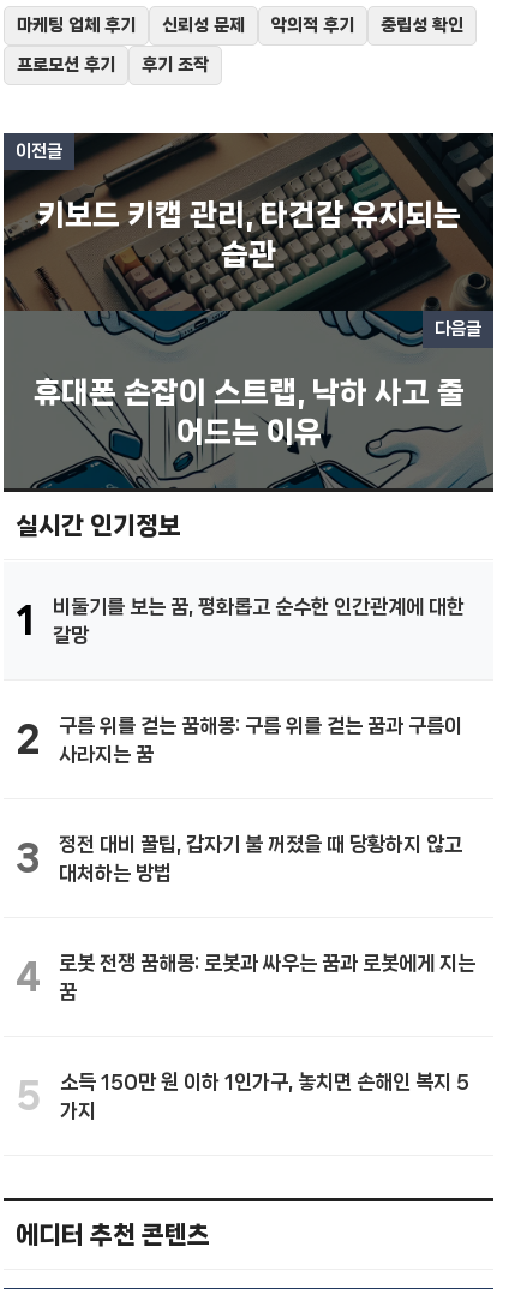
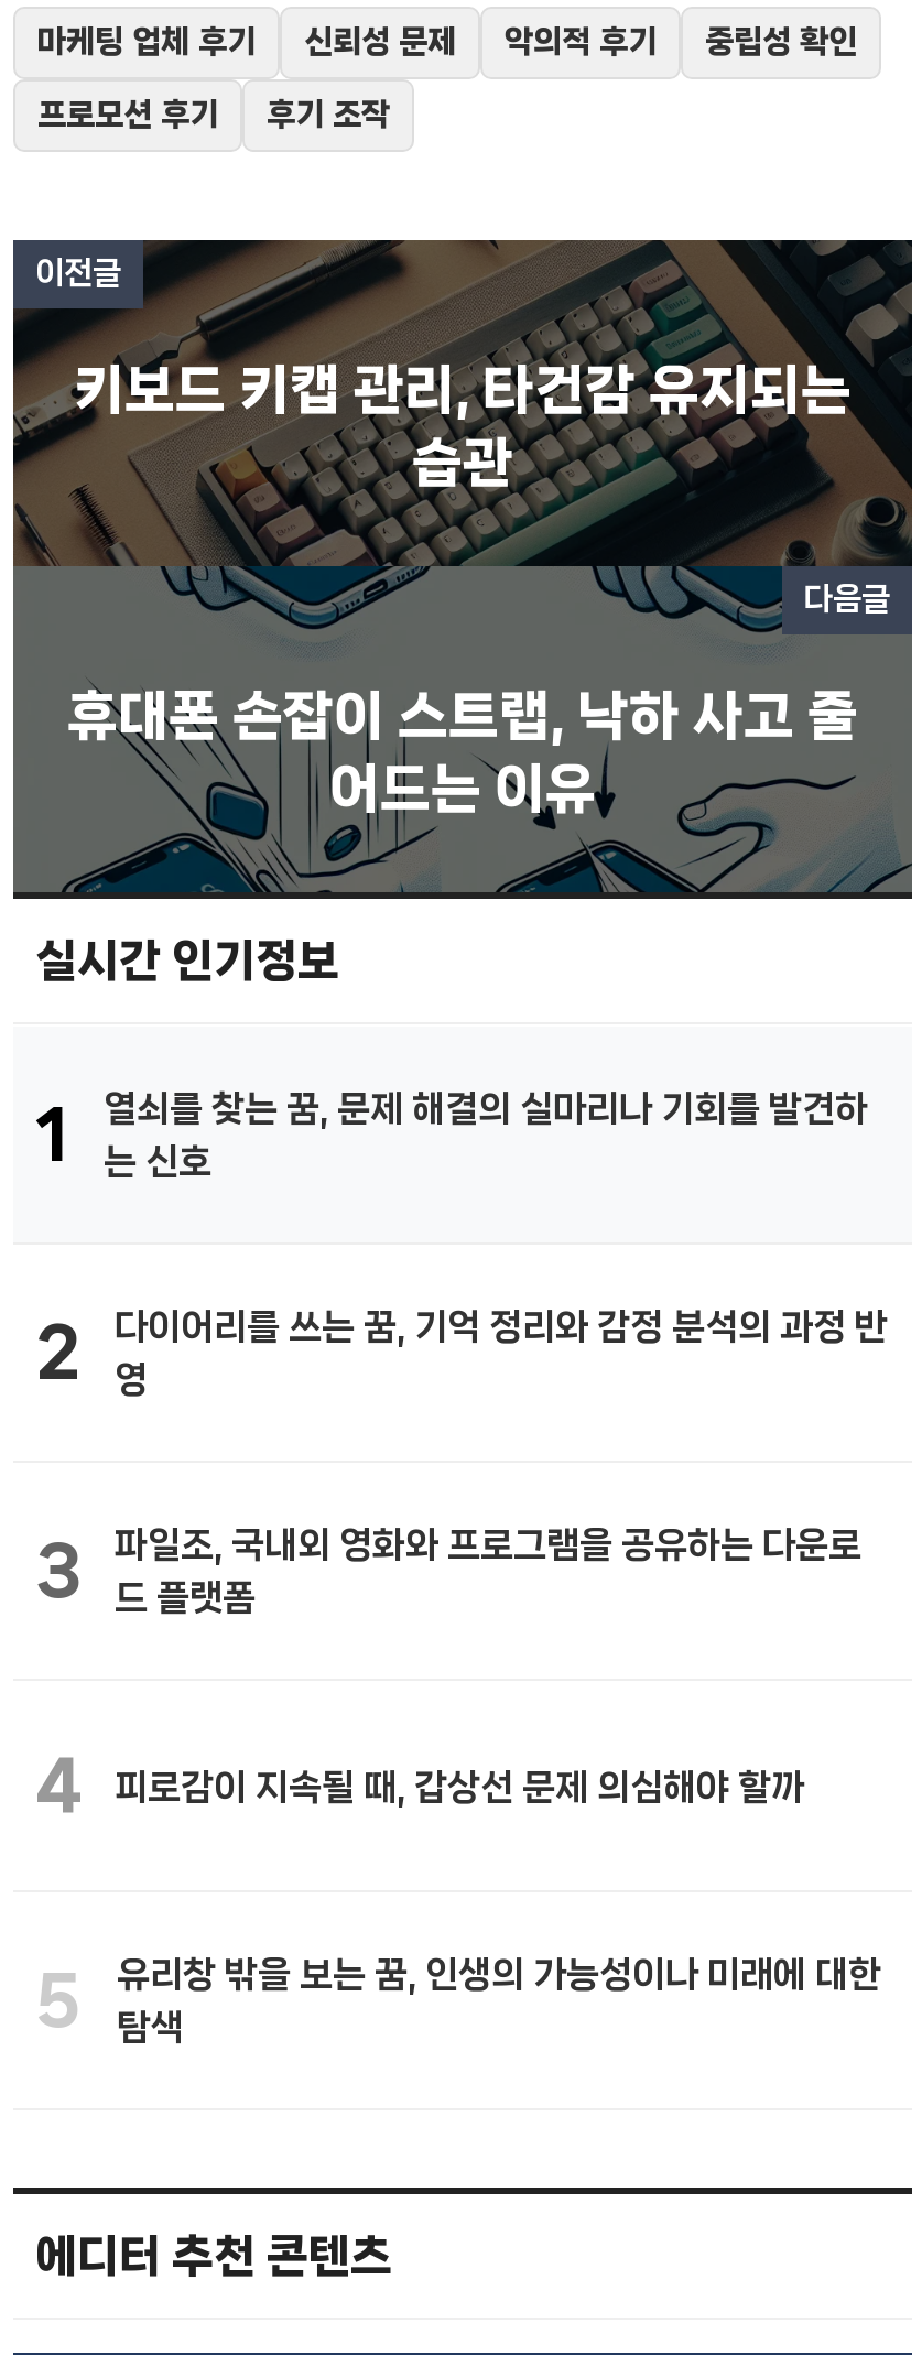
- 비둘기를 보는 꿈, 평화롭고 순수한 인간관계에 대한
- 갈망
+ 열쇠를 찾는 꿈, 문제 해결의 실마리나 기회를 발견하
+ 는 신호

- 구름 위를 걷는 꿈해몽: 구름 위를 걷는 꿈과 구름이
- 사라지는 꿈
+ 다이어리를 쓰는 꿈, 기억 정리와 감정 분석의 과정 반
+ 영

- 정전 대비 꿀팁, 갑자기 불 꺼졌을 때 당황하지 않고
- 대처하는 방법
+ 파일조, 국내외 영화와 프로그램을 공유하는 다운로
+ 드 플랫폼

- 로봇 전쟁 꿈해몽: 로봇과 싸우는 꿈과 로봇에게 지는
- 꿈
+ 피로감이 지속될 때, 갑상선 문제 의심해야 할까

- 소득 150만 원 이하 1인가구, 놓치면 손해인 복지 5
- 가지
+ 유리창 밖을 보는 꿈, 인생의 가능성이나 미래에 대한
+ 탐색
